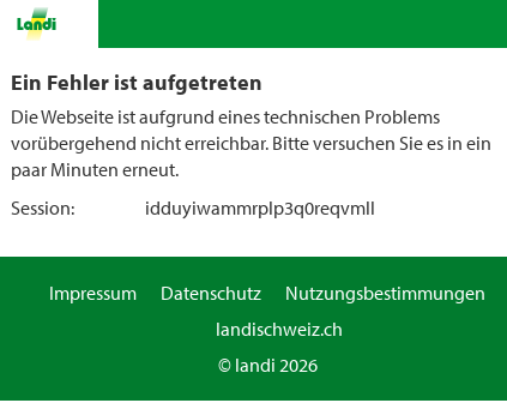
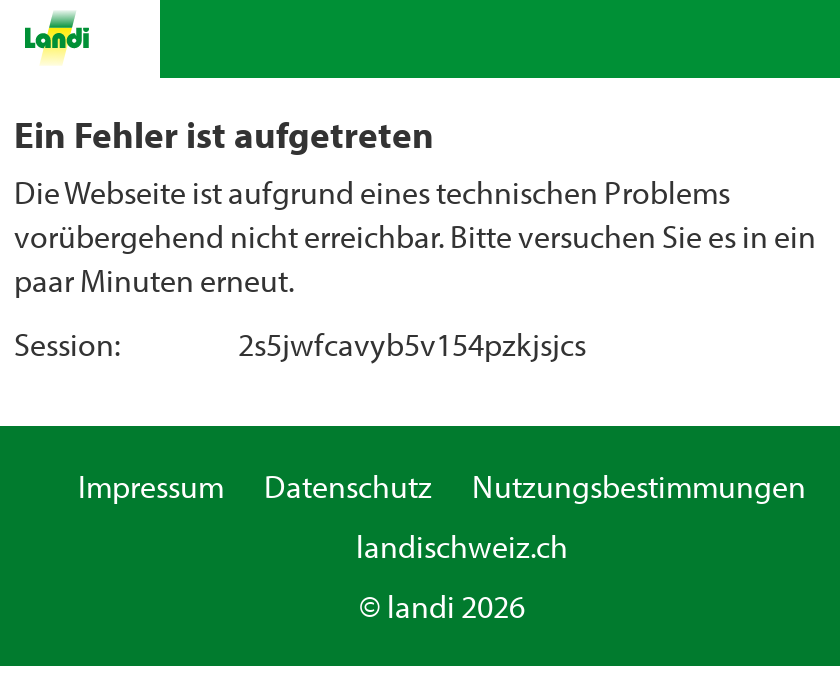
- idduyiwammrplp3q0reqvmll
+ 2s5jwfcavyb5v154pzkjsjcs
